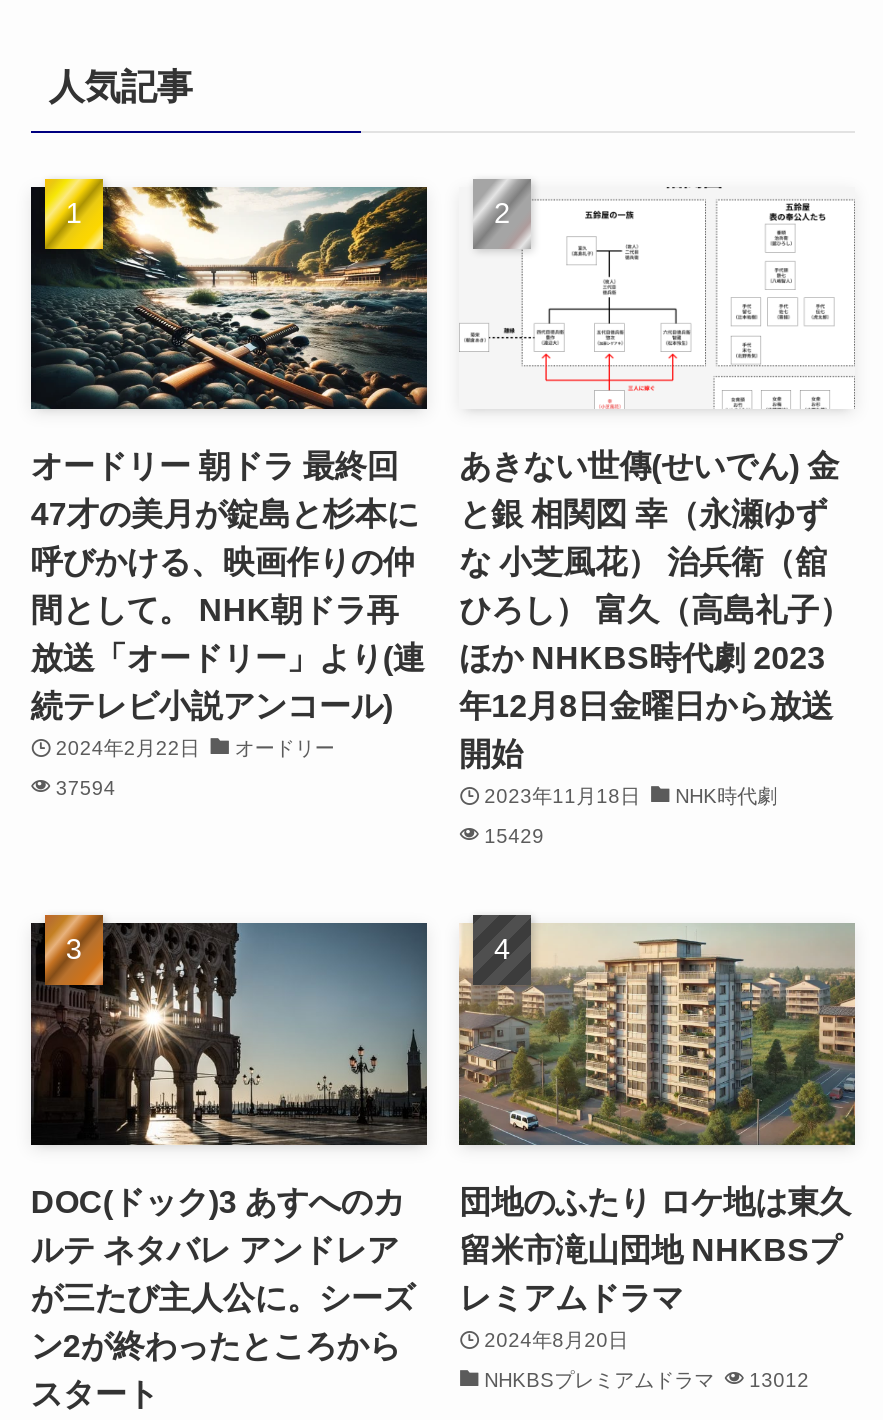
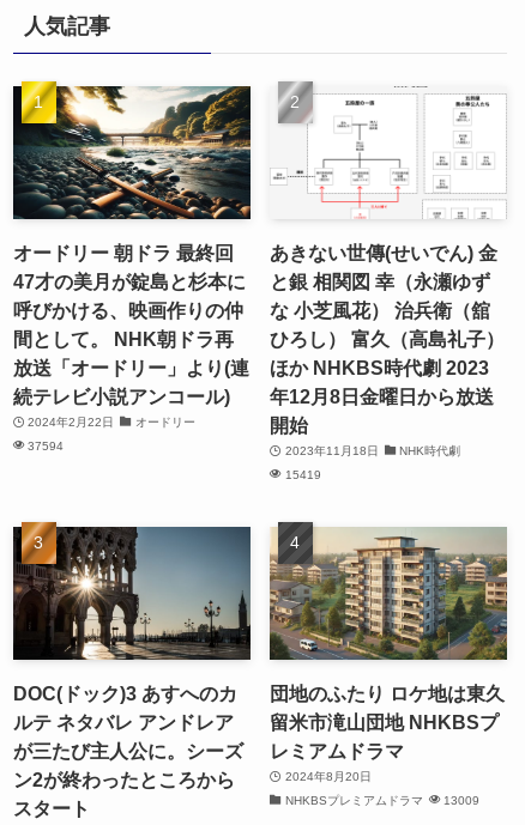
- 15429
+ 15419

- NHKBSプレミアムドラマ 13012
+ NHKBSプレミアムドラマ 13009
